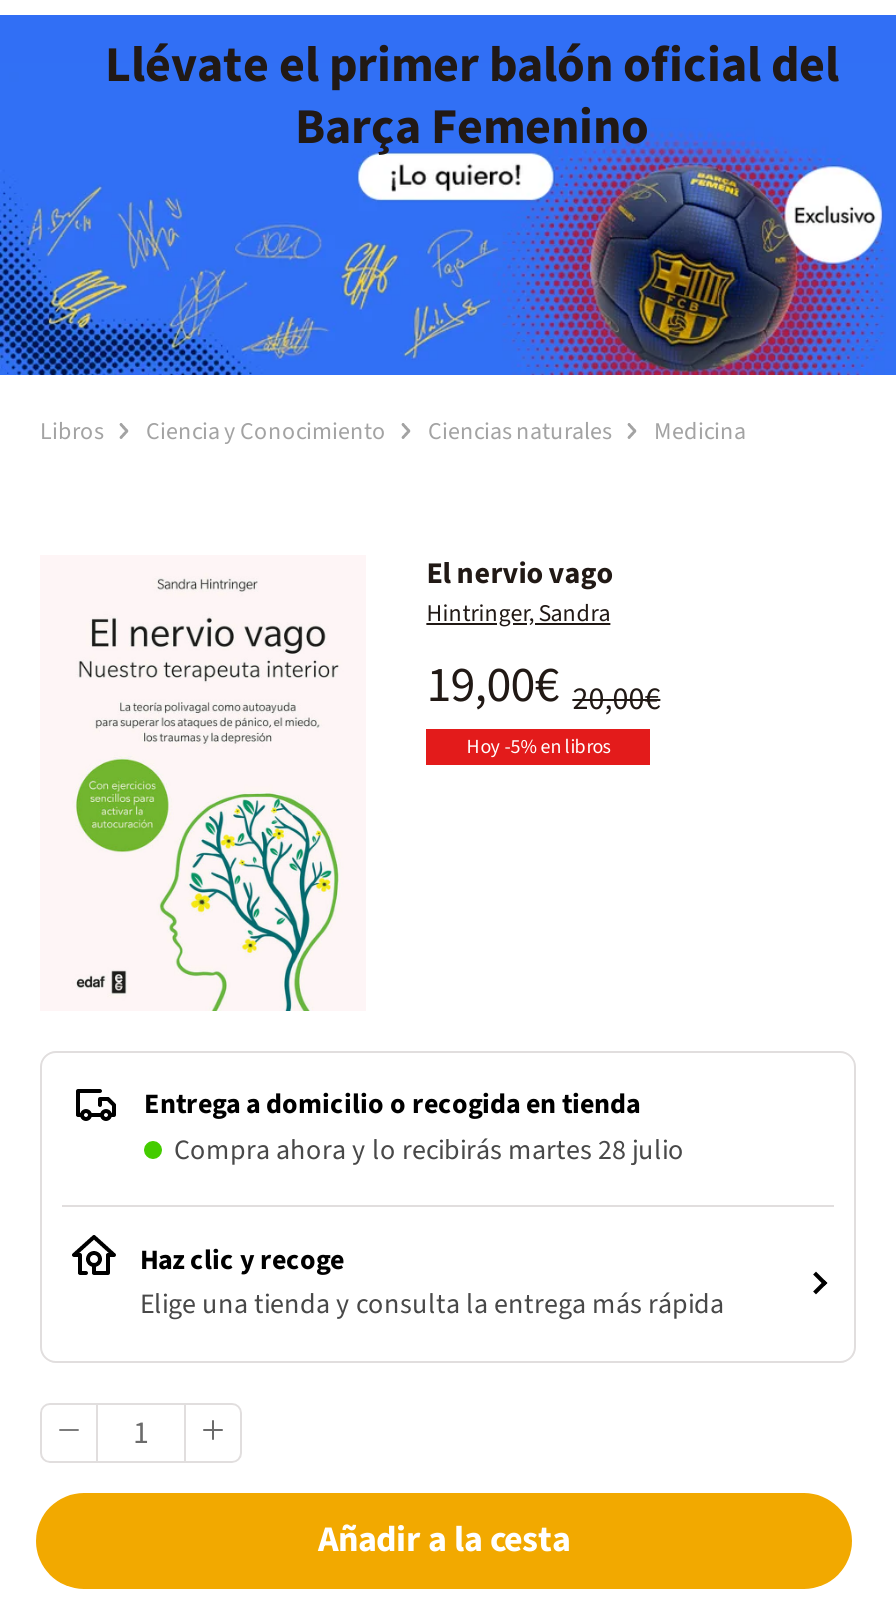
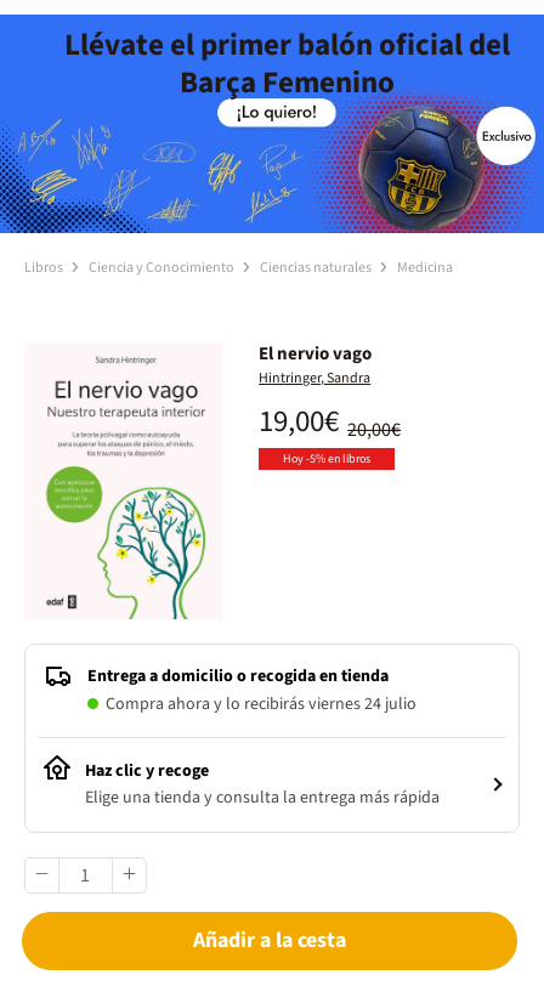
- Compra ahora y lo recibirás martes 28 julio
+ Compra ahora y lo recibirás viernes 24 julio
